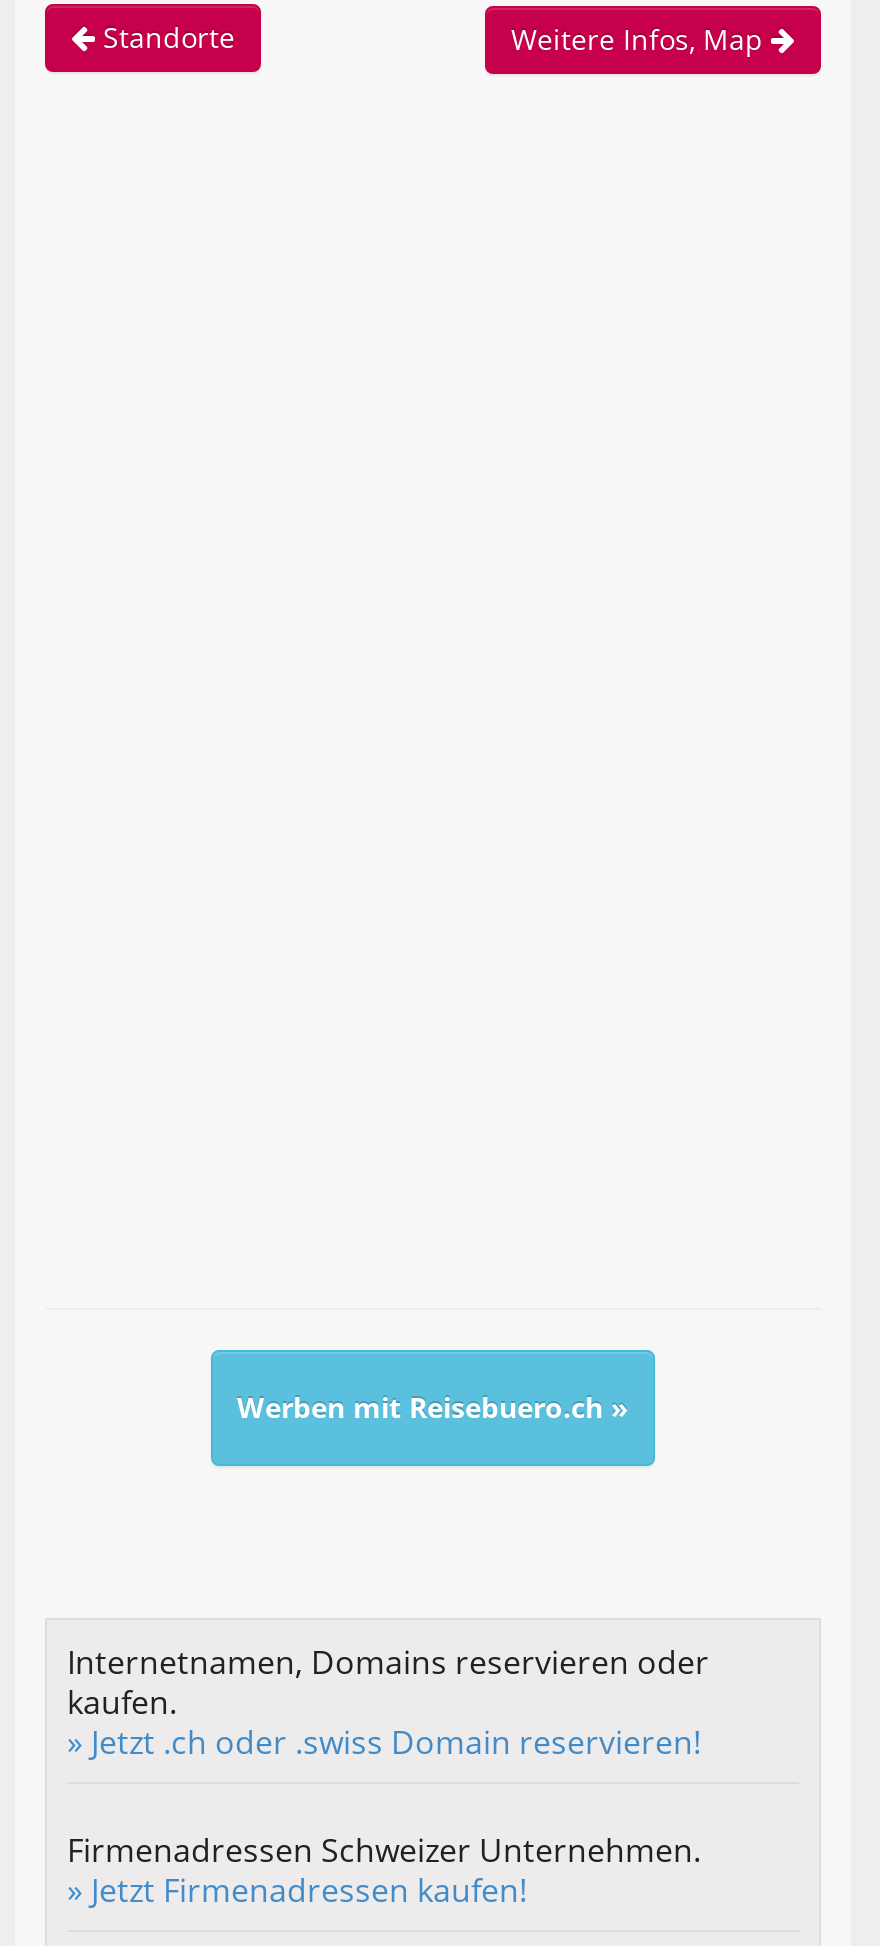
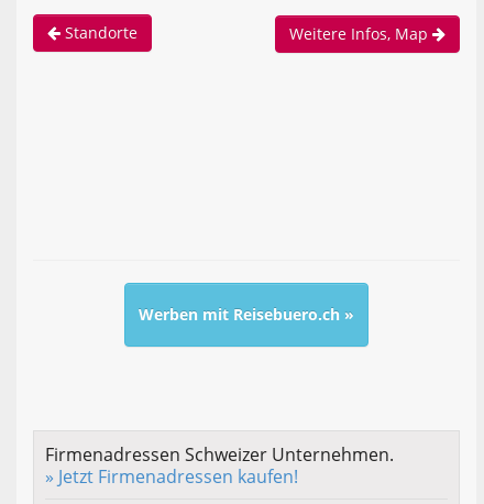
- Internetnamen, Domains reservieren oder
- kaufen.
- » Jetzt .ch oder .swiss Domain reservieren!
